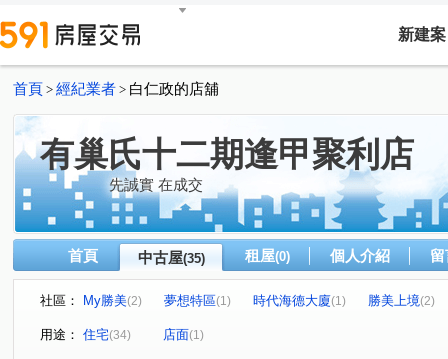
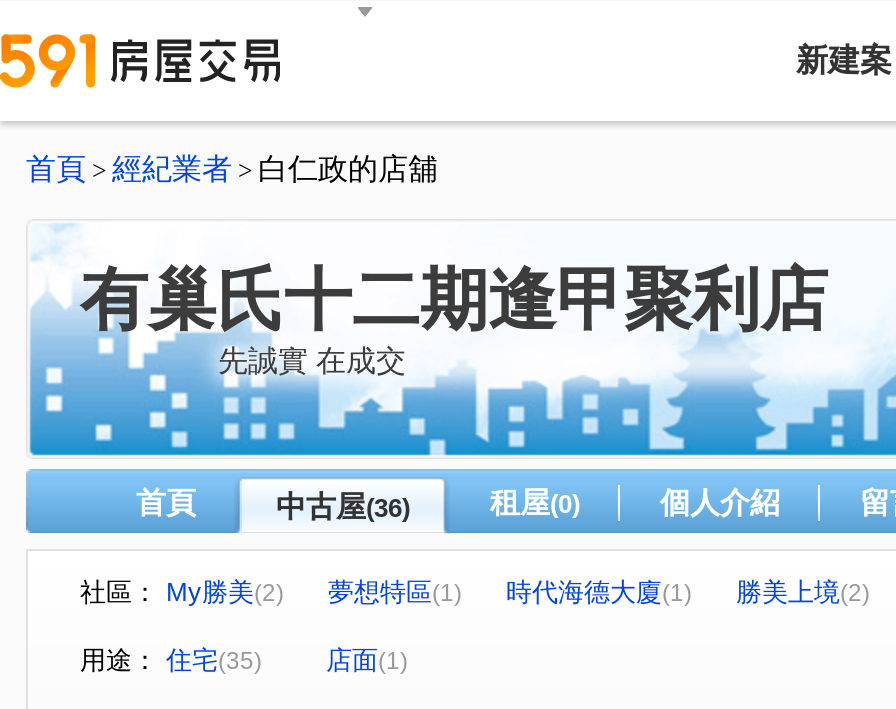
- 中古屋(35)
+ 中古屋(36)

- 用途： 住宅(34)
+ 用途： 住宅(35)
